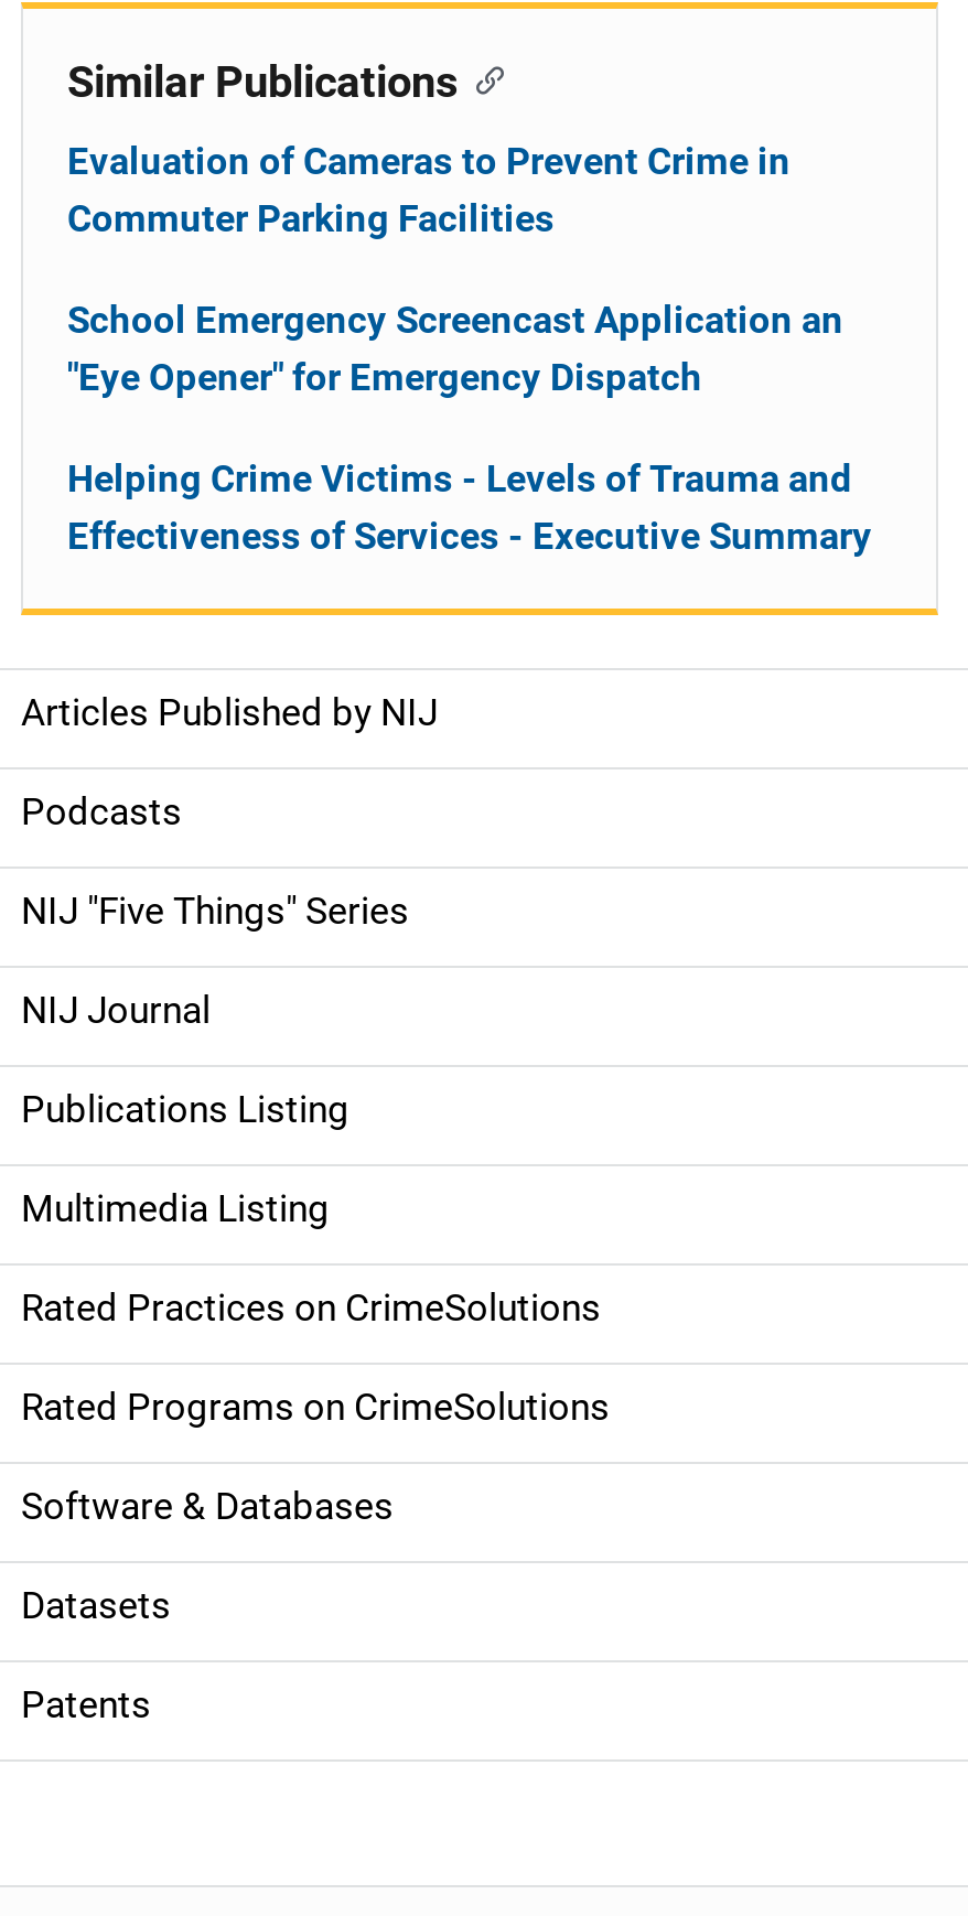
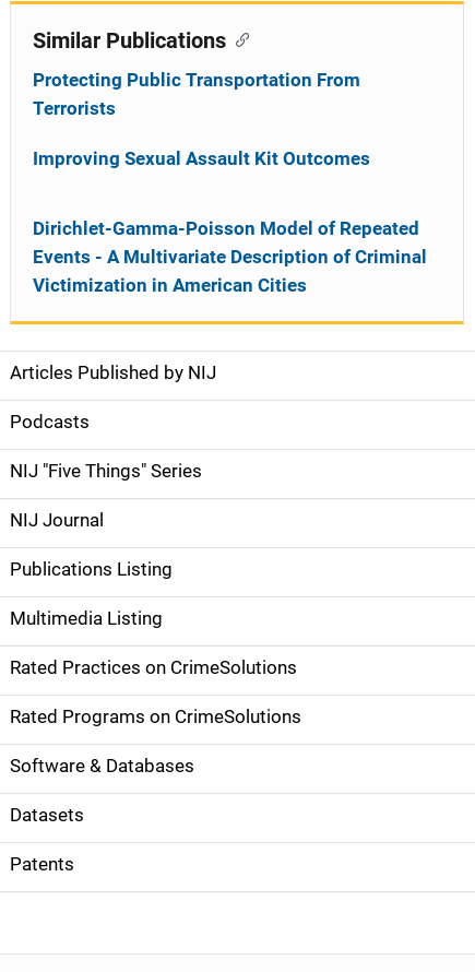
- Evaluation of Cameras to Prevent Crime in
- Commuter Parking Facilities
+ Protecting Public Transportation From
+ Terrorists

- School Emergency Screencast Application an
- "Eye Opener" for Emergency Dispatch
+ Improving Sexual Assault Kit Outcomes

- Helping Crime Victims - Levels of Trauma and
- Effectiveness of Services - Executive Summary
+ Dirichlet-Gamma-Poisson Model of Repeated
+ Events - A Multivariate Description of Criminal
+ Victimization in American Cities
